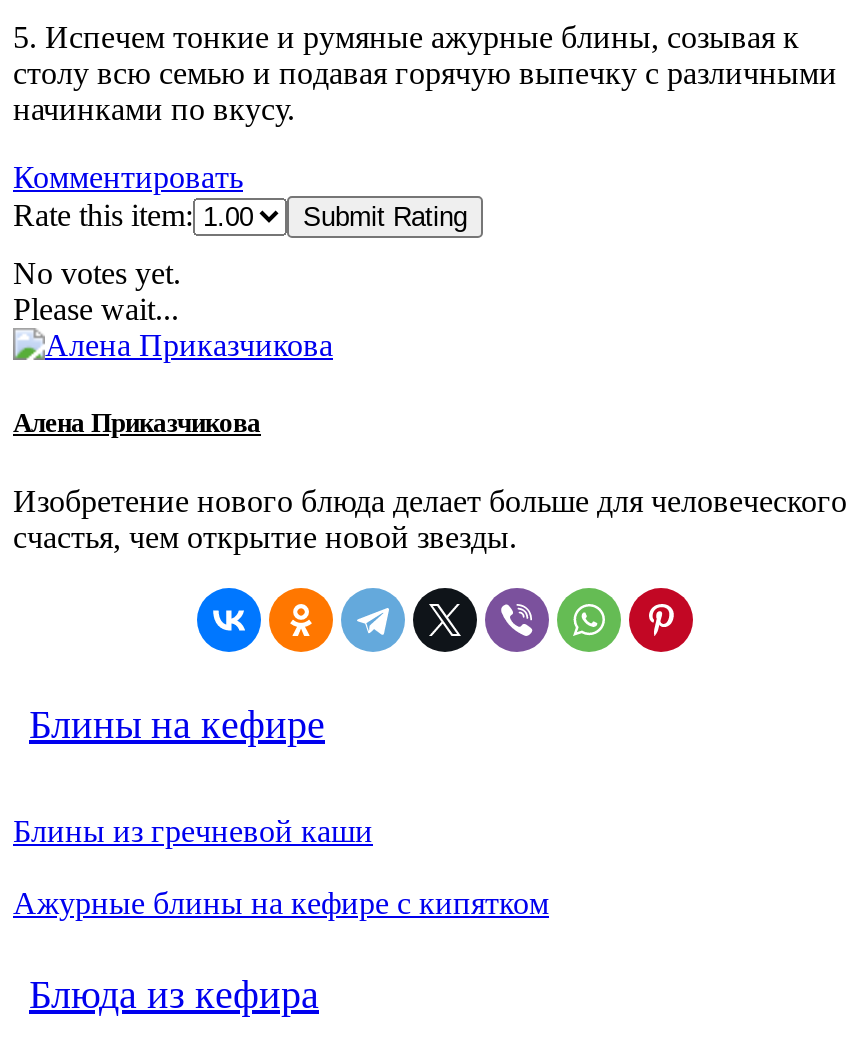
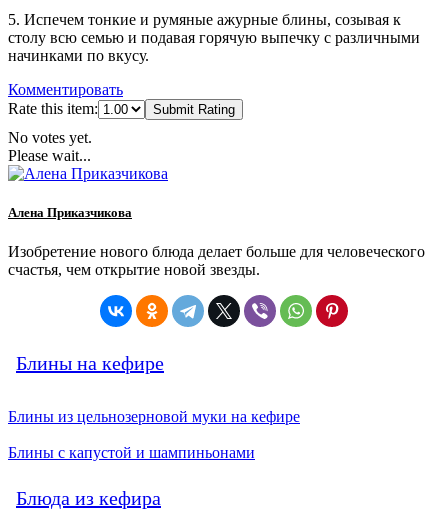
- Блины из гречневой каши
+ Блины из цельнозерновой муки на кефире

- Ажурные блины на кефире с кипятком
+ Блины с капустой и шампиньонами
